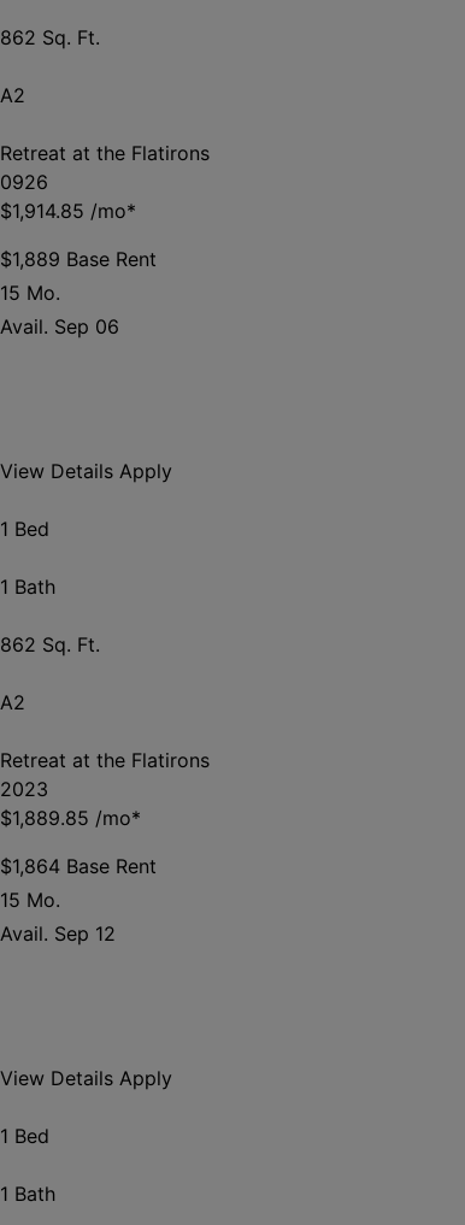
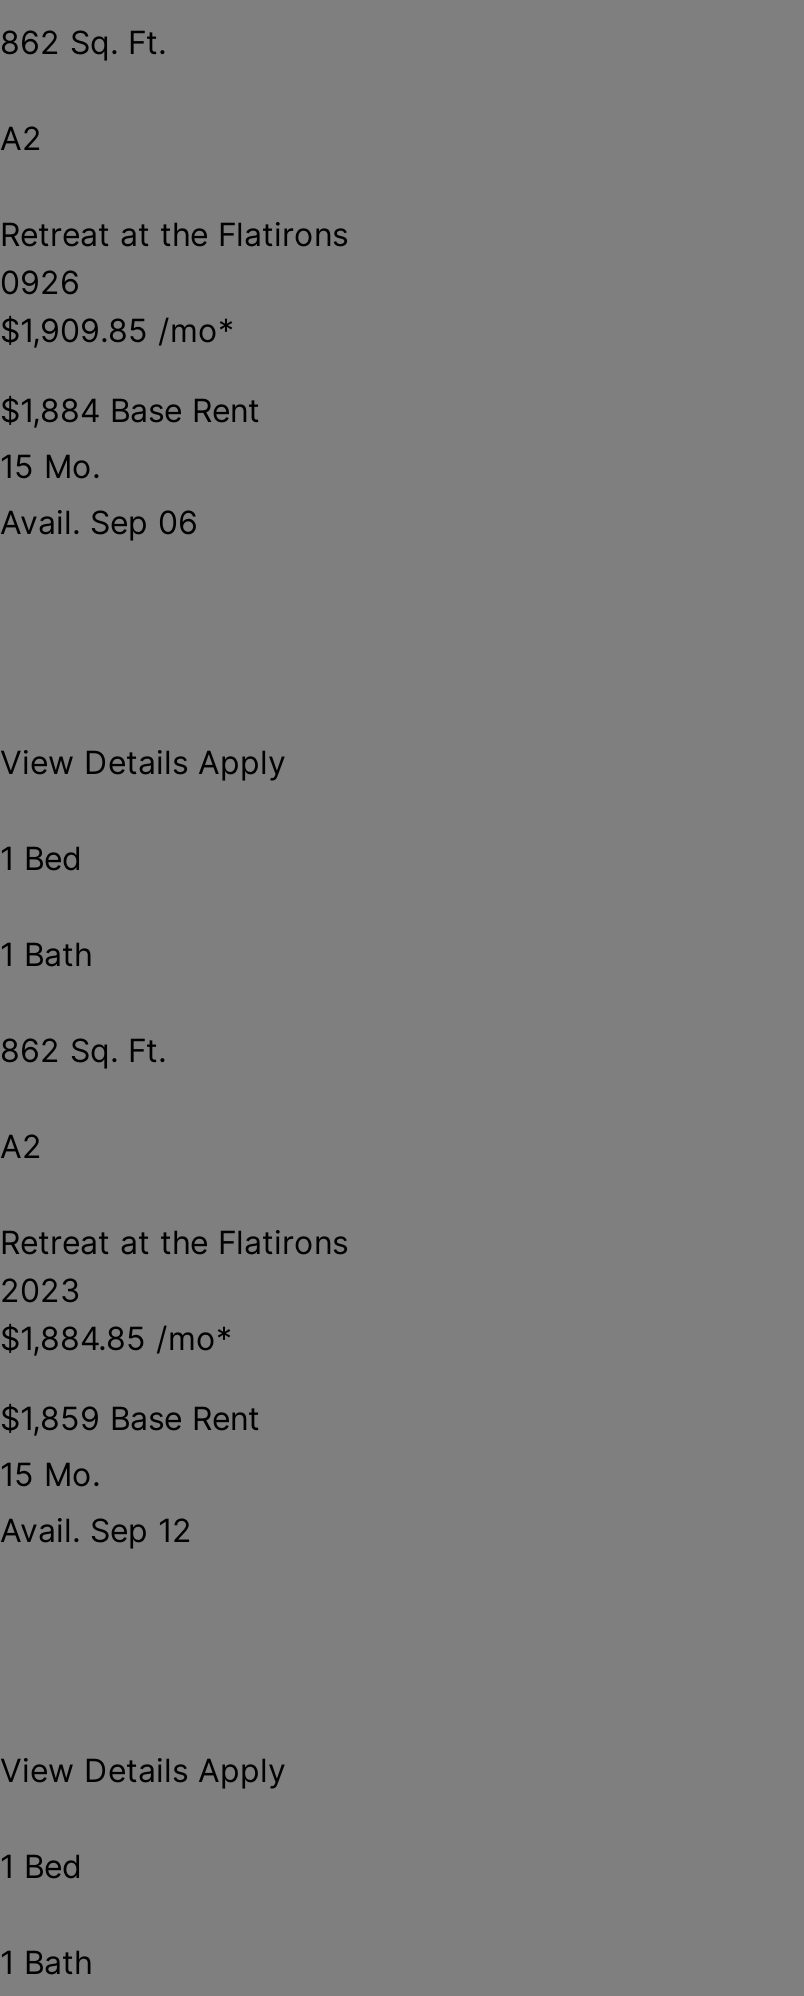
- $1,914.85 /mo*
+ $1,909.85 /mo*

- $1,889 Base Rent
+ $1,884 Base Rent

- $1,889.85 /mo*
+ $1,884.85 /mo*

- $1,864 Base Rent
+ $1,859 Base Rent
